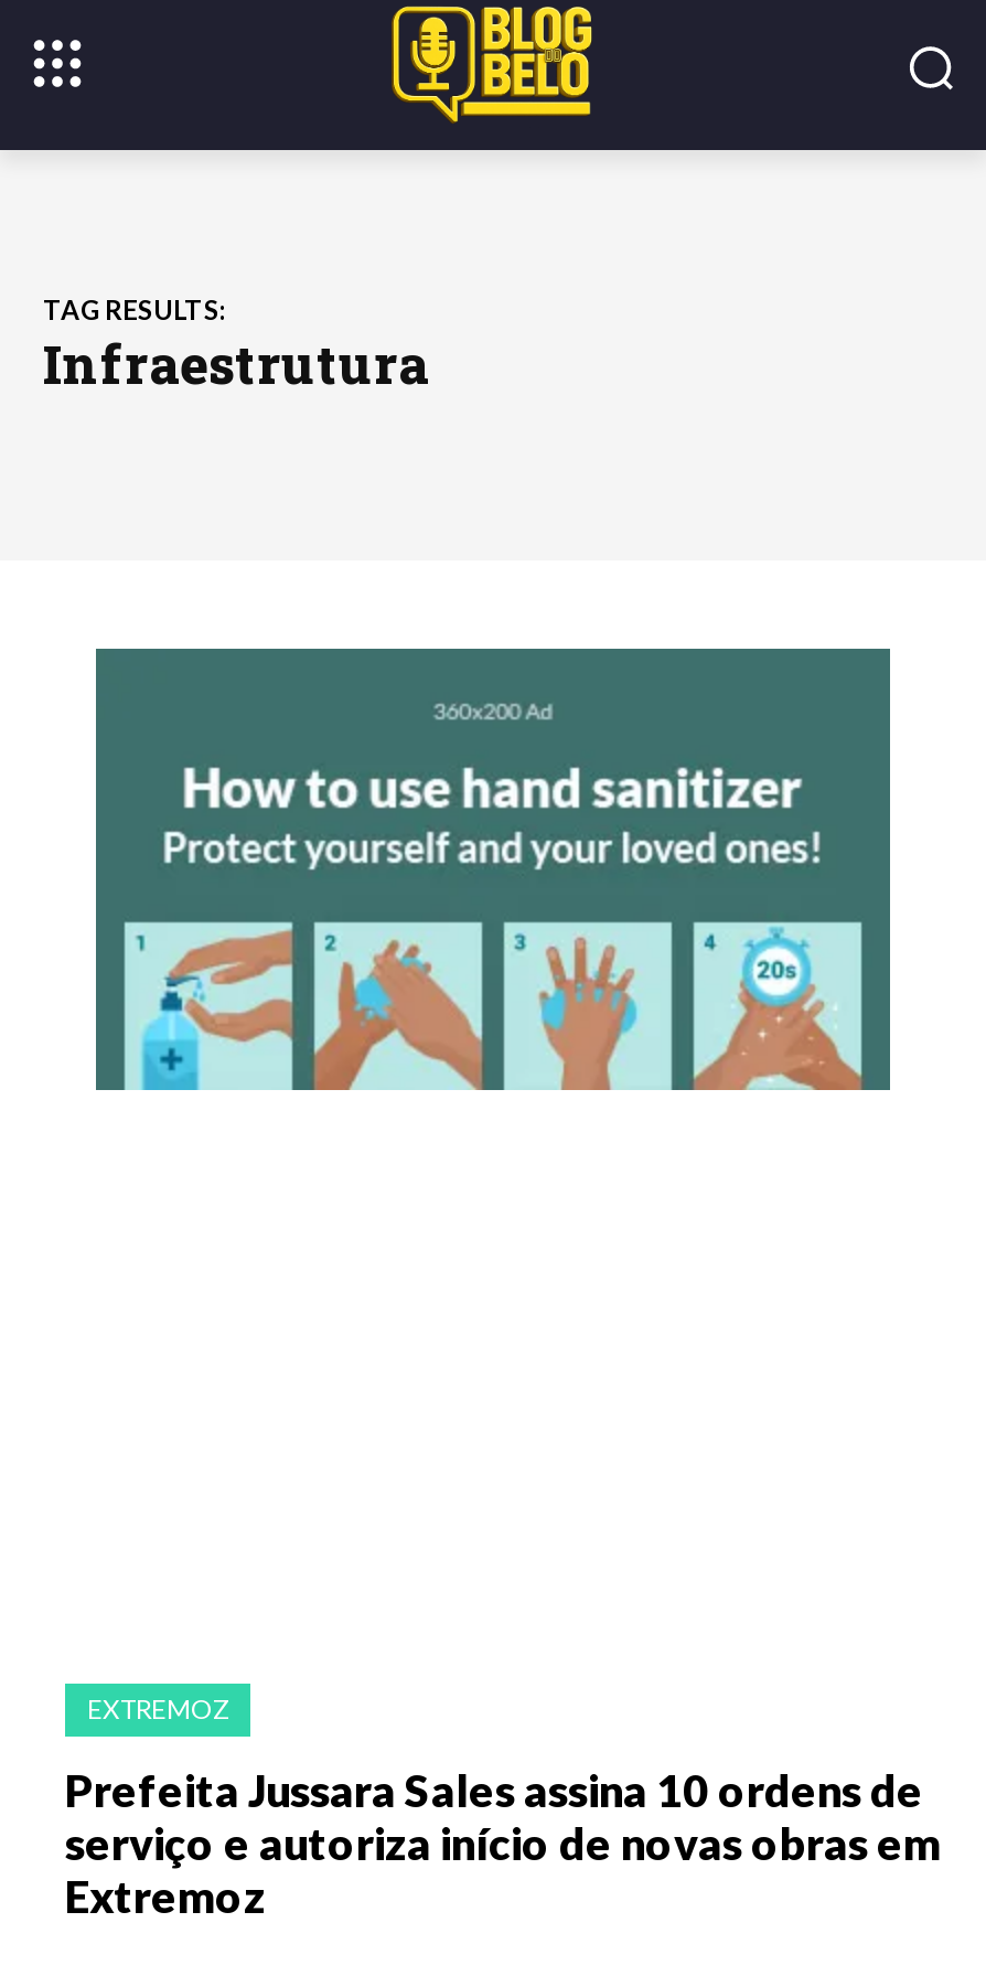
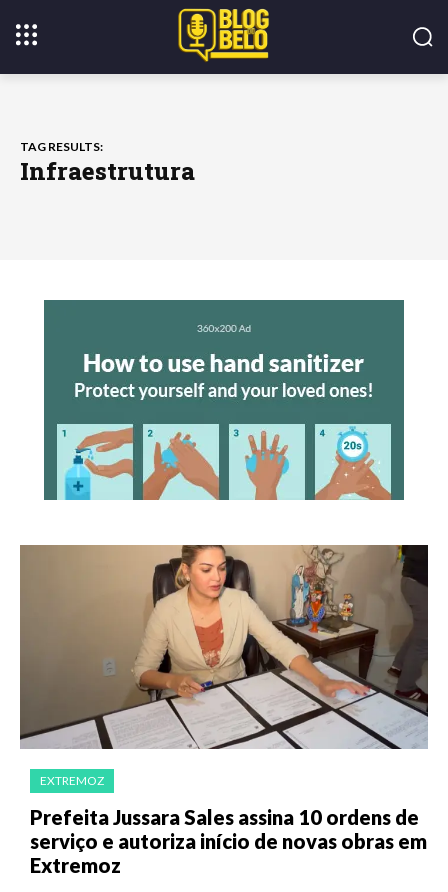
+ [image]
